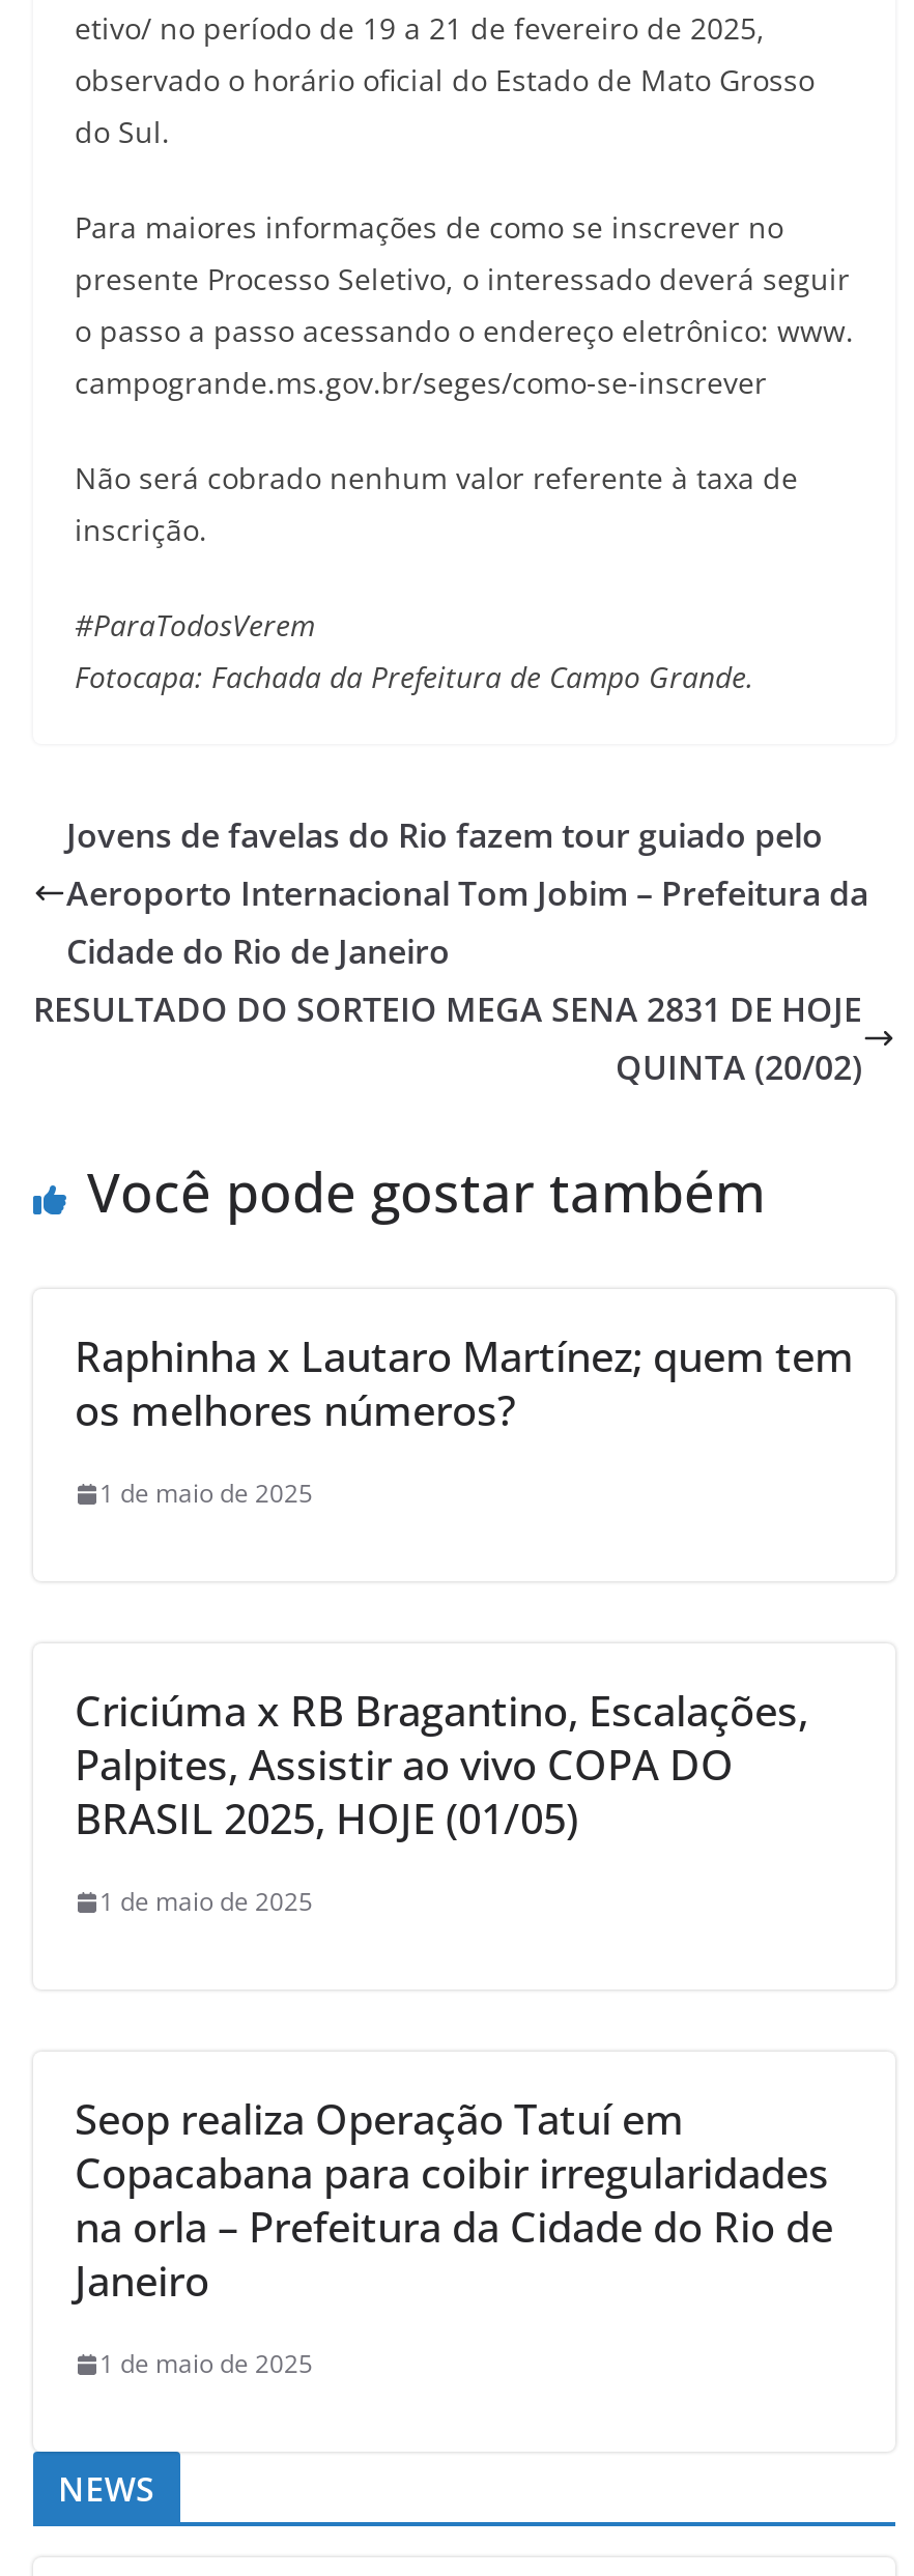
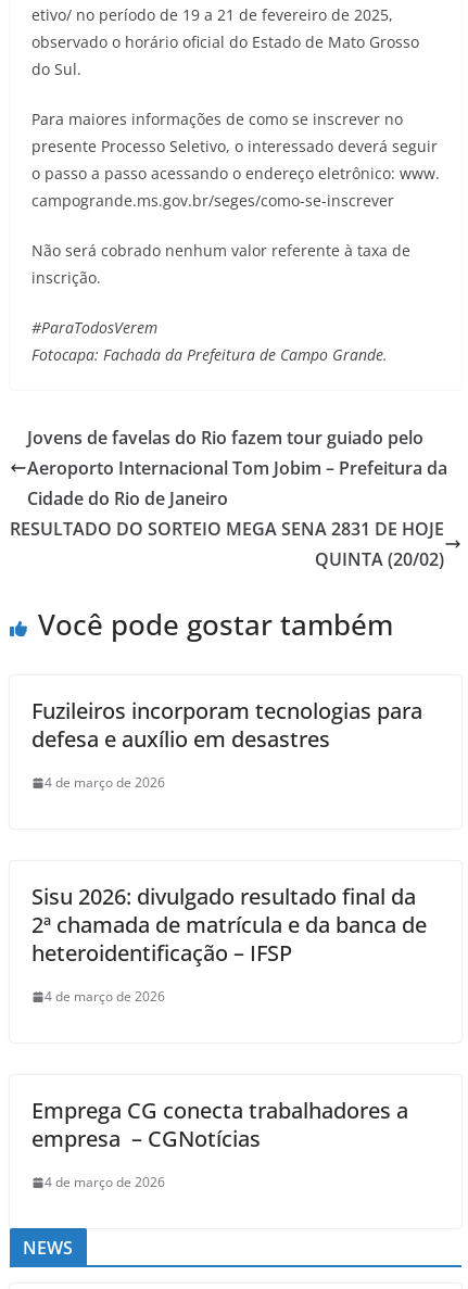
- Raphinha x Lautaro Martínez; quem tem
- os melhores números?
+ Fuzileiros incorporam tecnologias para
+ defesa e auxílio em desastres

- 1 de maio de 2025
+ 4 de março de 2026

- Criciúma x RB Bragantino, Escalações,
- Palpites, Assistir ao vivo COPA DO
- BRASIL 2025, HOJE (01/05)
+ Sisu 2026: divulgado resultado final da
+ 2ª chamada de matrícula e da banca de
+ heteroidentificação – IFSP

- 1 de maio de 2025
+ 4 de março de 2026

- Seop realiza Operação Tatuí em
- Copacabana para coibir irregularidades
- na orla – Prefeitura da Cidade do Rio de
- Janeiro
+ Emprega CG conecta trabalhadores a
+ empresa – CGNotícias

- 1 de maio de 2025
+ 4 de março de 2026
